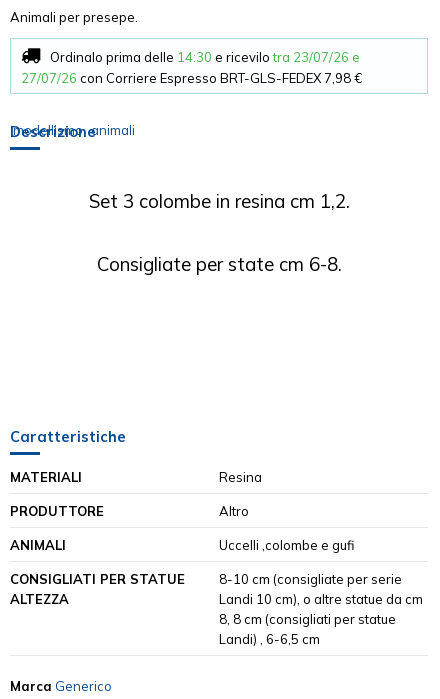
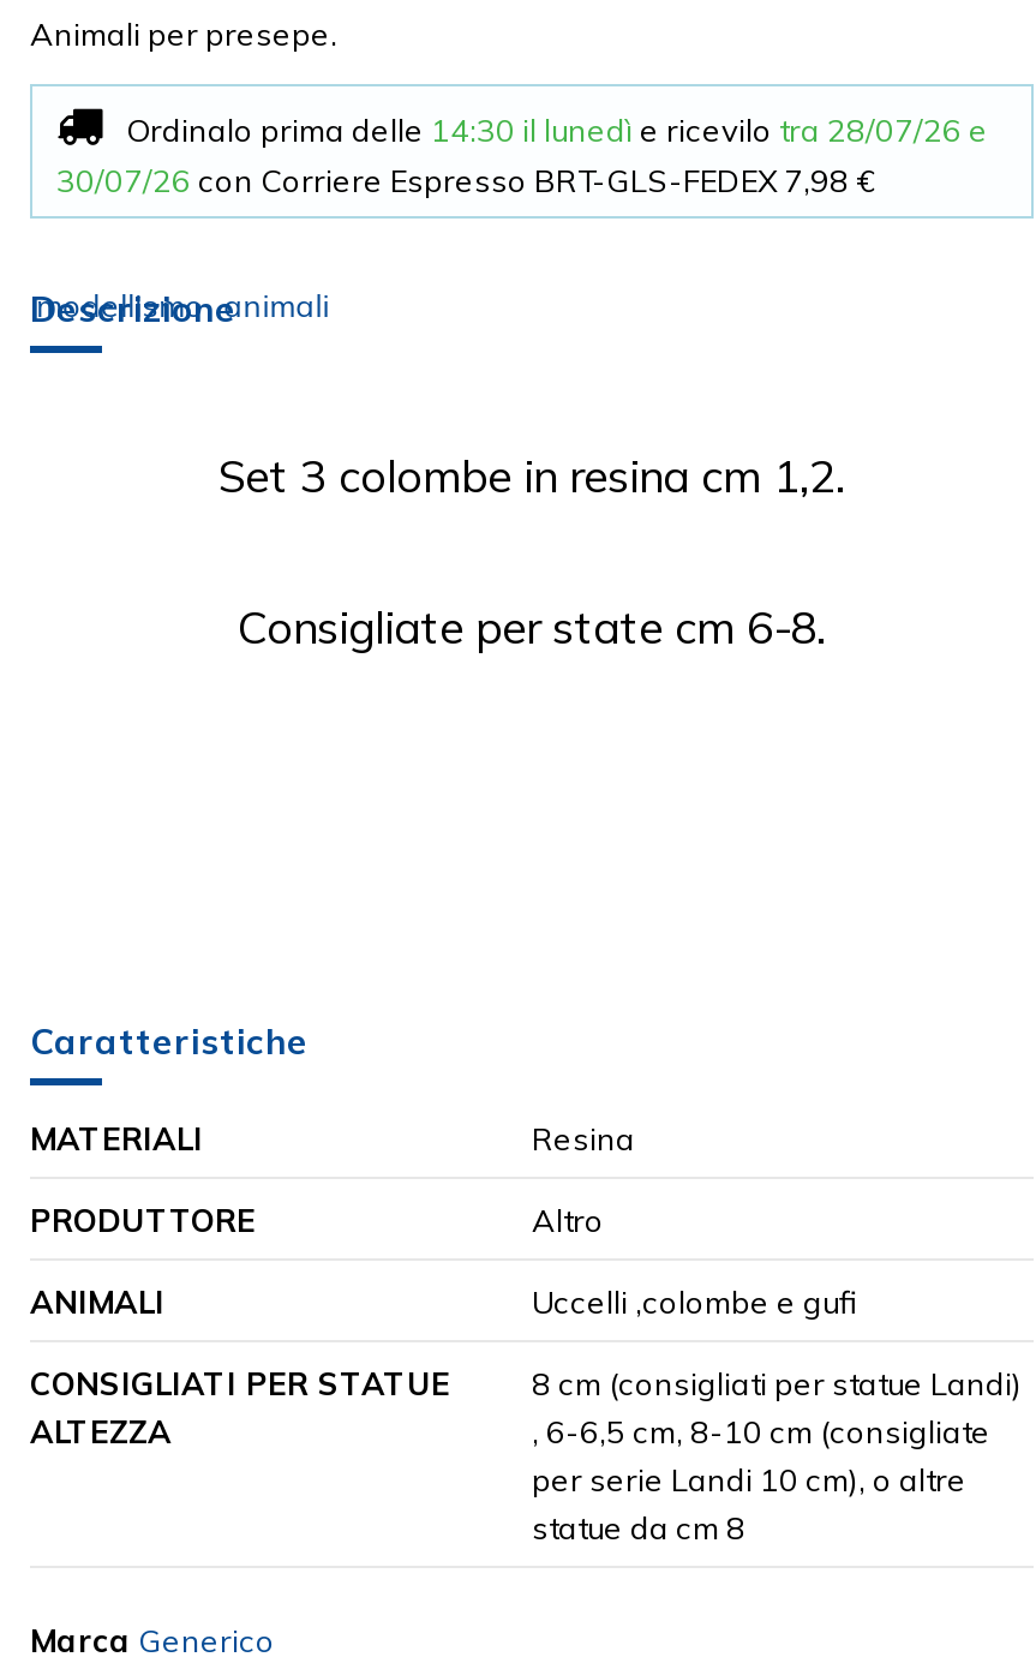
- Ordinalo prima delle 14:30 e ricevilo tra 23/07/26 e
- 27/07/26 con Corriere Espresso BRT-GLS-FEDEX 7,98 €
+ Ordinalo prima delle 14:30 il lunedì e ricevilo tra 28/07/26 e
+ 30/07/26 con Corriere Espresso BRT-GLS-FEDEX 7,98 €

- 8-10 cm (consigliate per serie
- Landi 10 cm), o altre statue da cm
- 8, 8 cm (consigliati per statue
- Landi) , 6-6,5 cm
+ 8 cm (consigliati per statue Landi)
+ , 6-6,5 cm, 8-10 cm (consigliate
+ per serie Landi 10 cm), o altre
+ statue da cm 8
